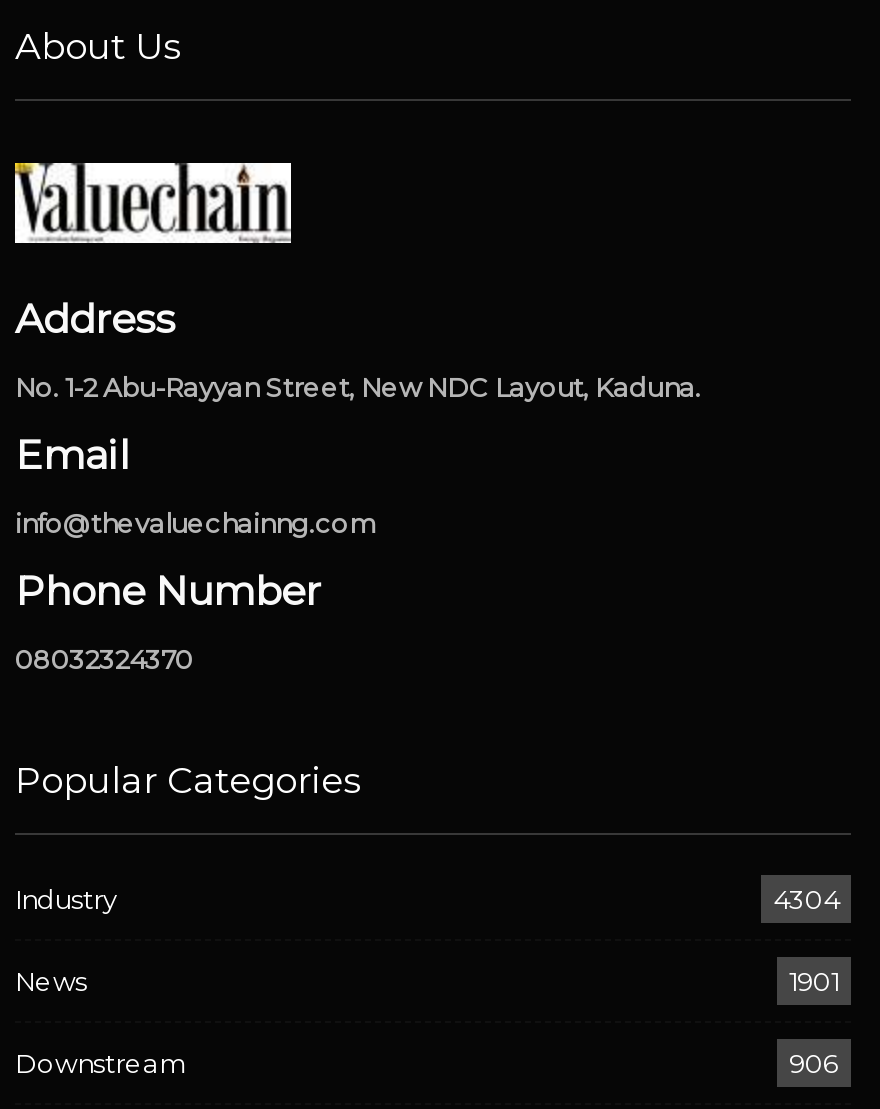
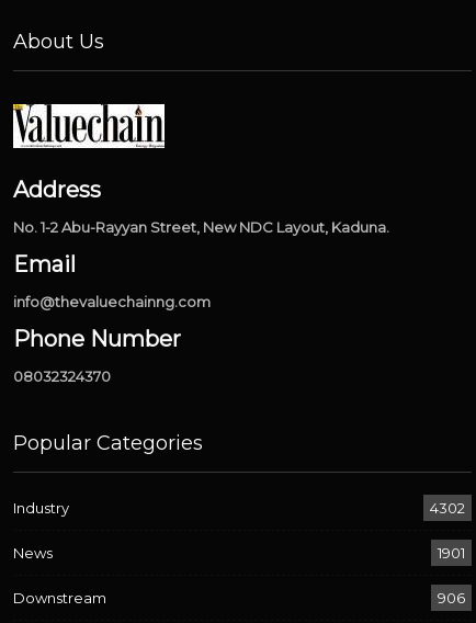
- 4304
+ 4302
